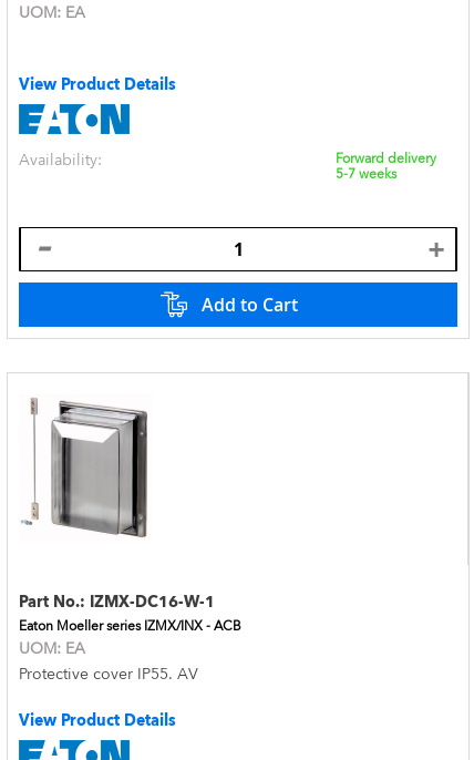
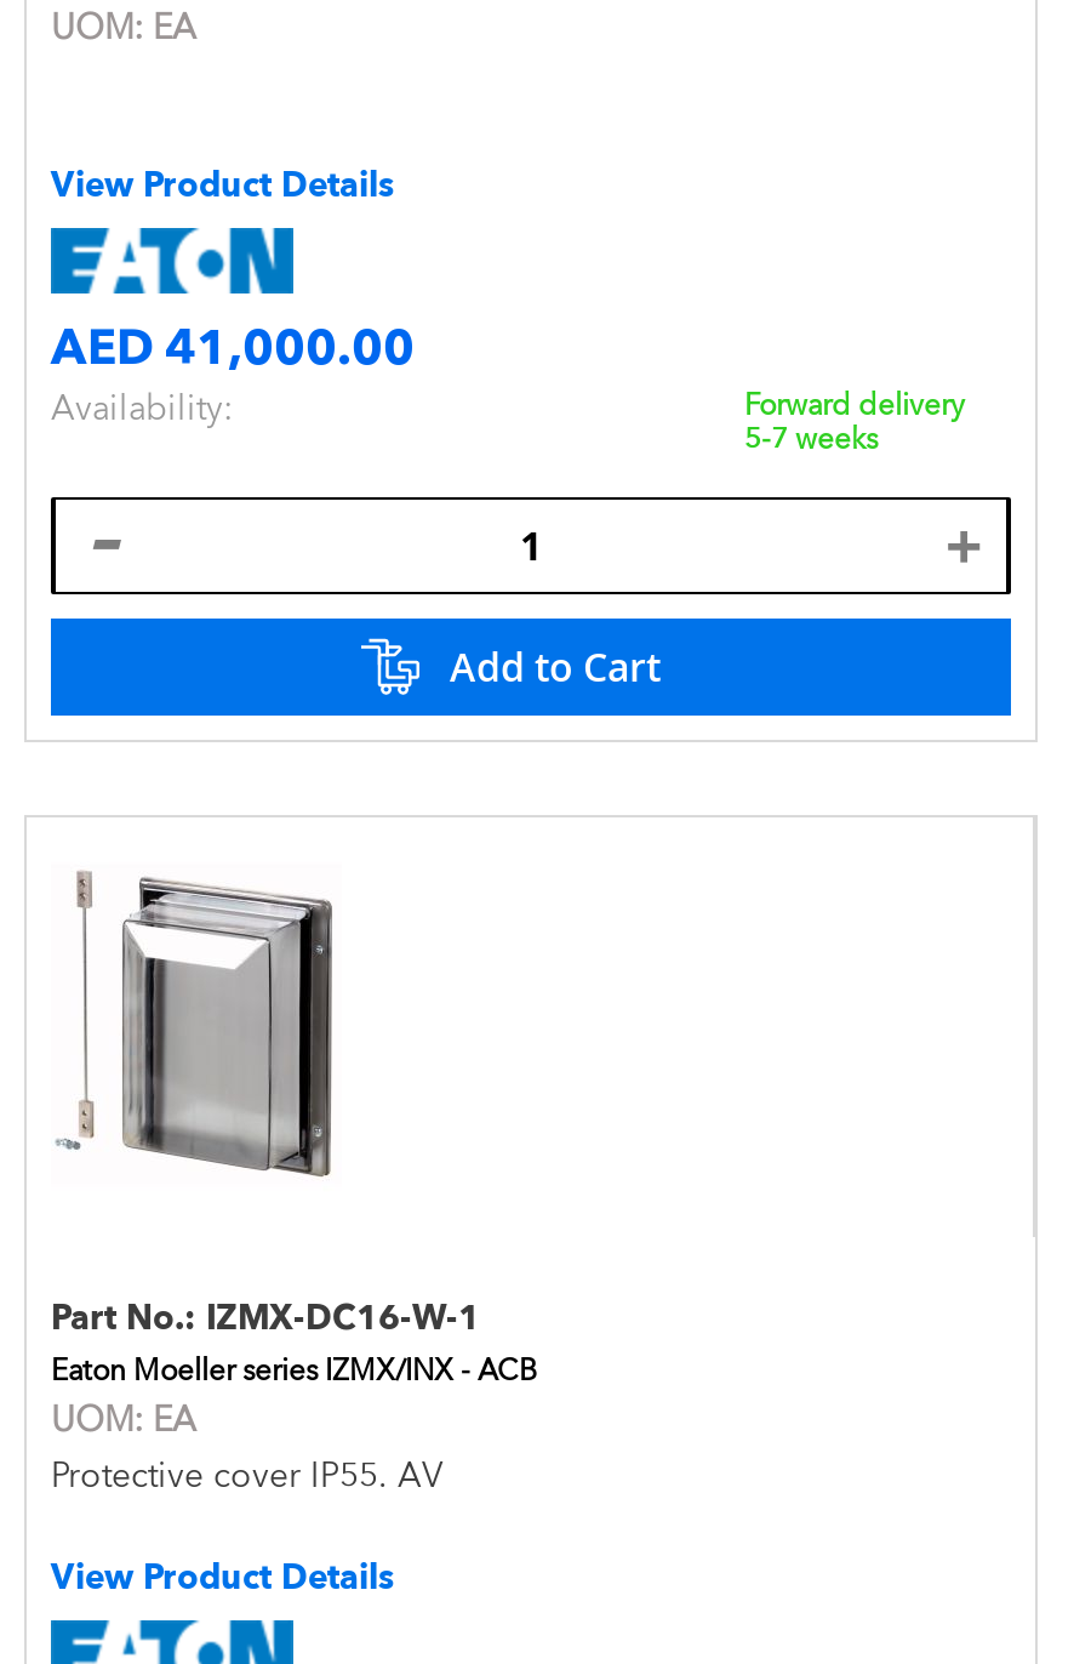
+ AED 41,000.00

moved down: Availability: | Forward delivery | 5-7 weeks
